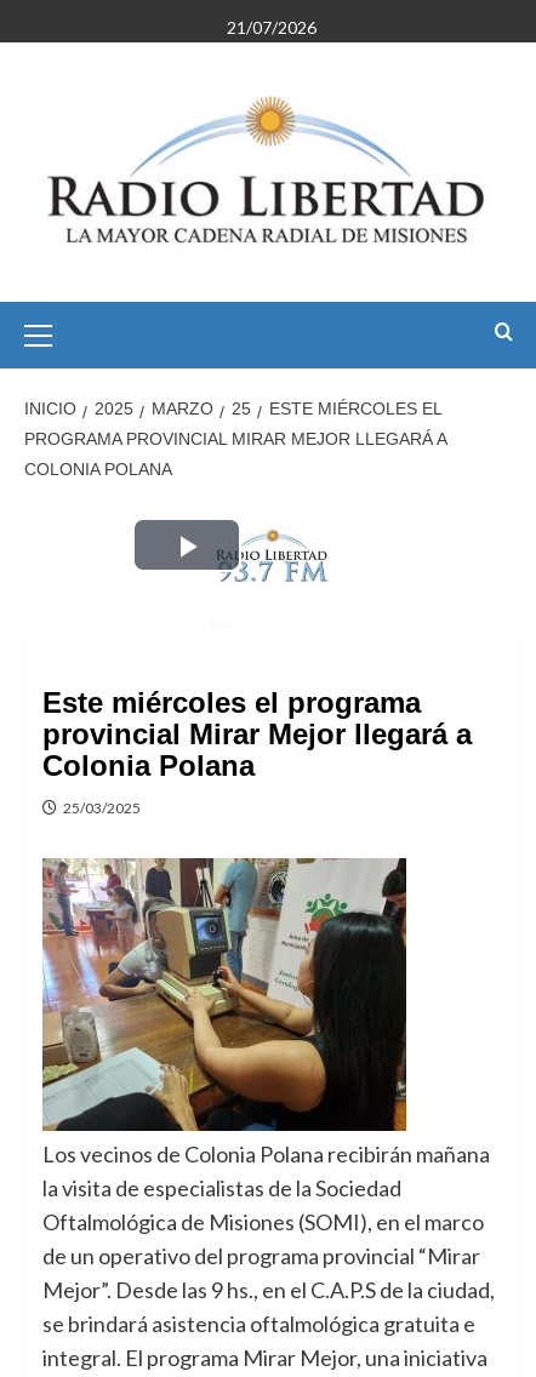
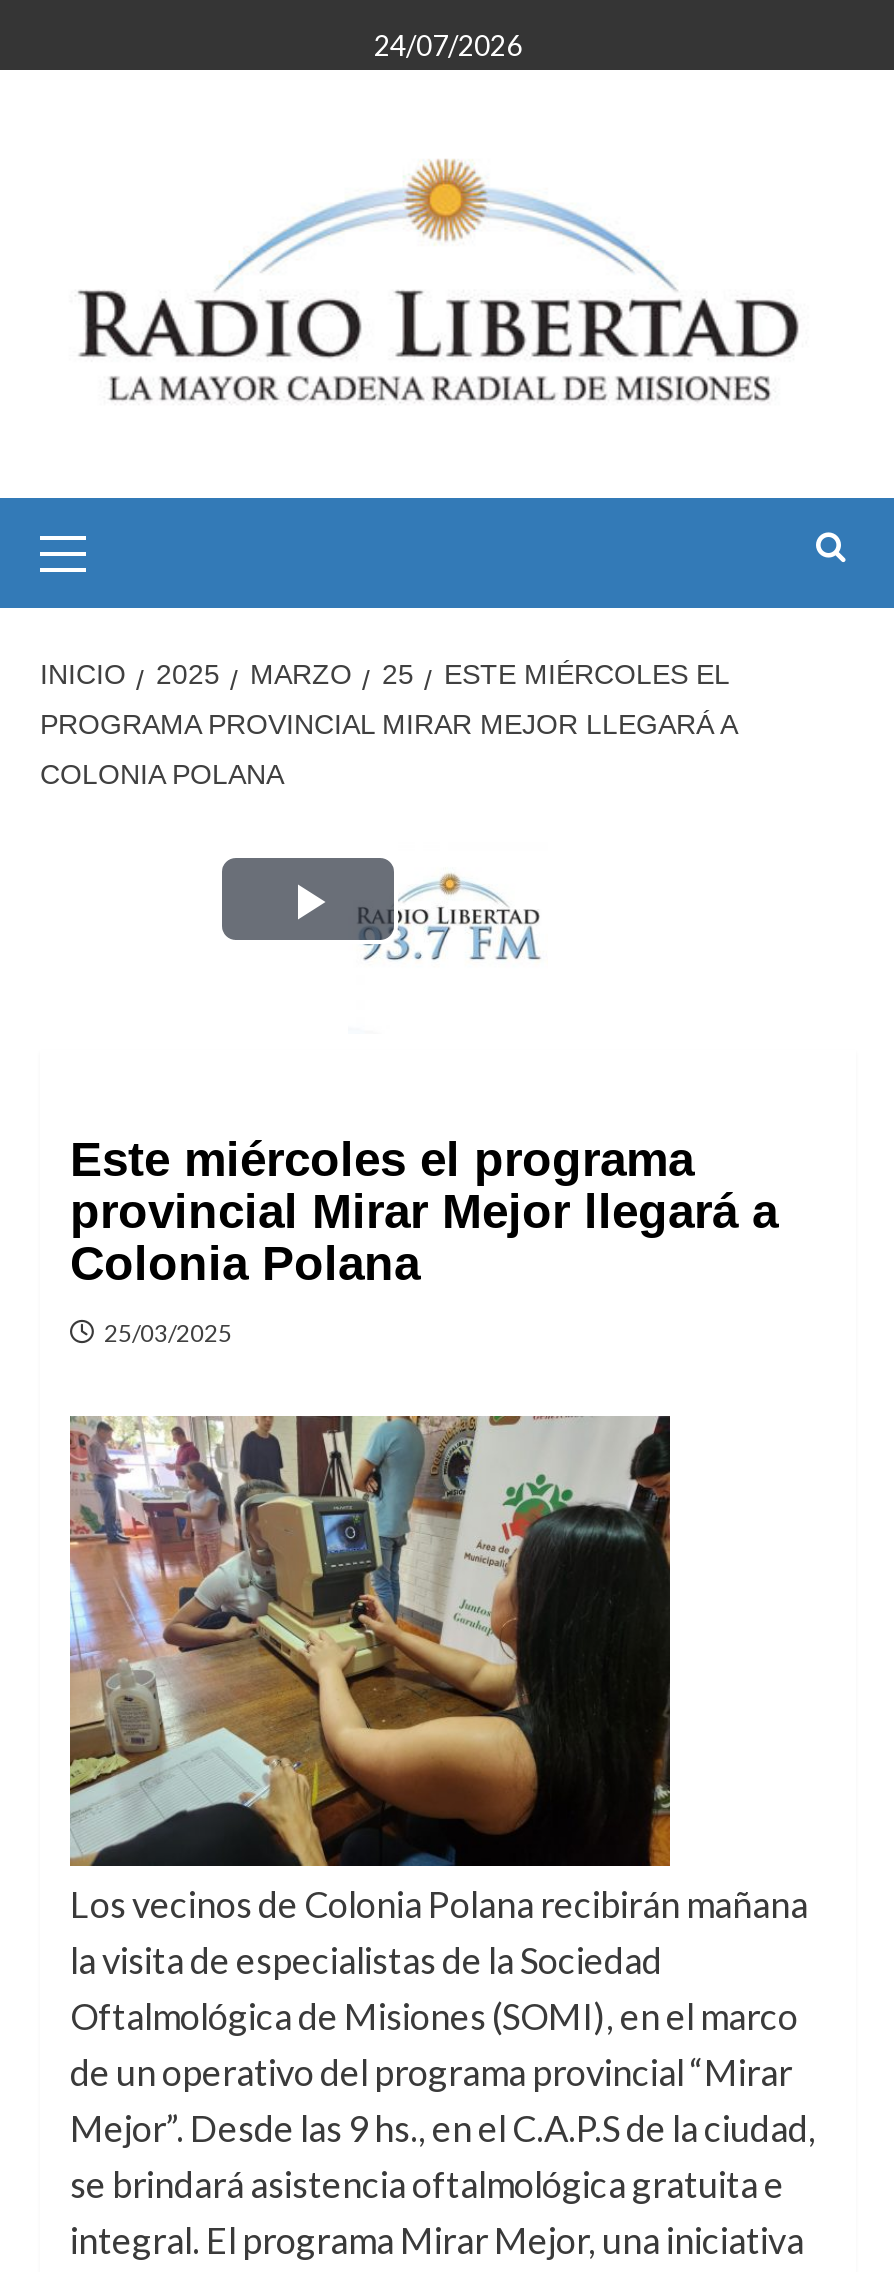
- 21/07/2026
+ 24/07/2026
